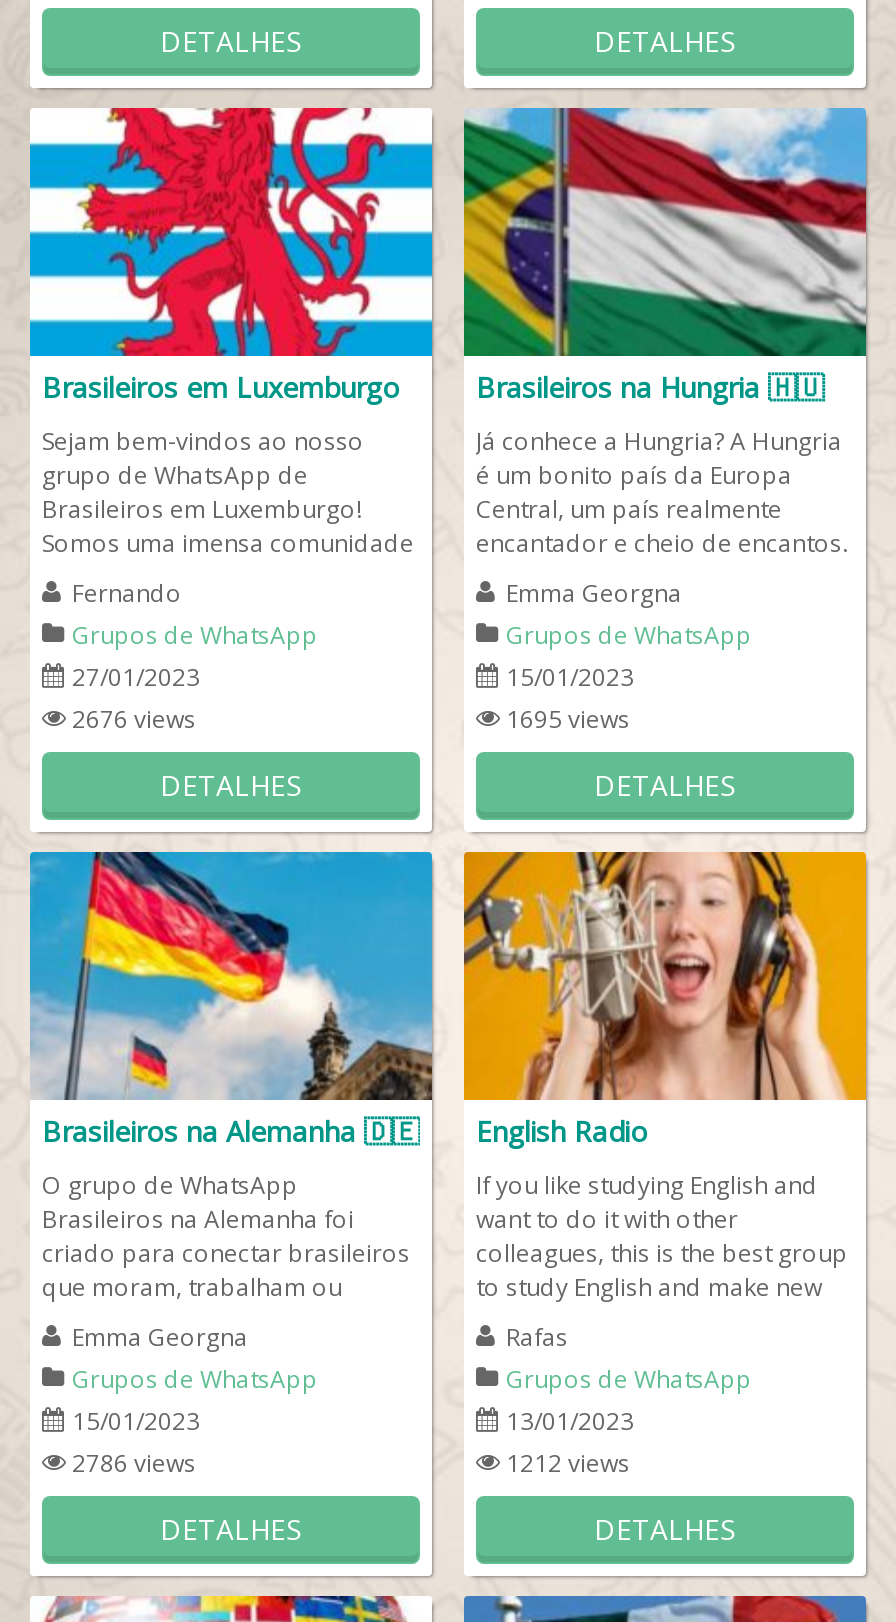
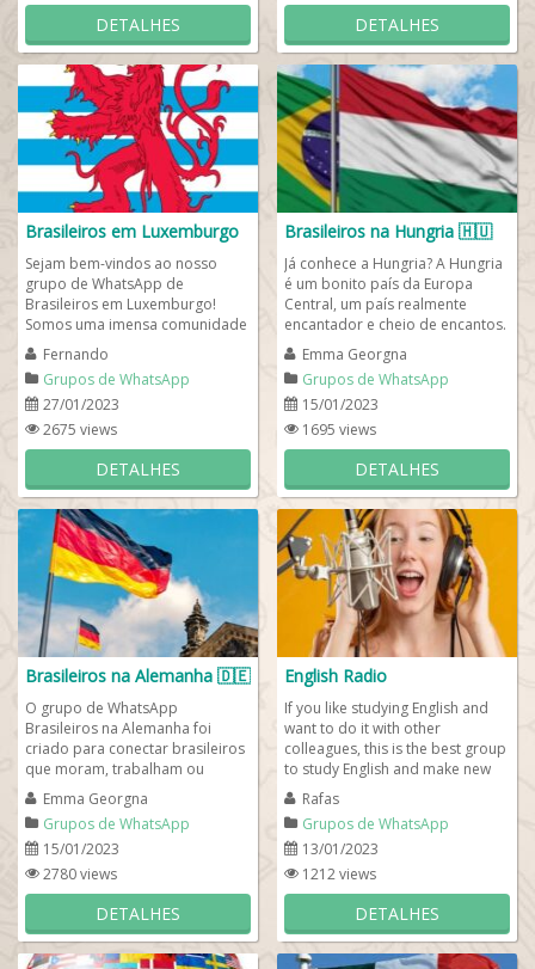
- 2676 views
+ 2675 views

- 2786 views
+ 2780 views
